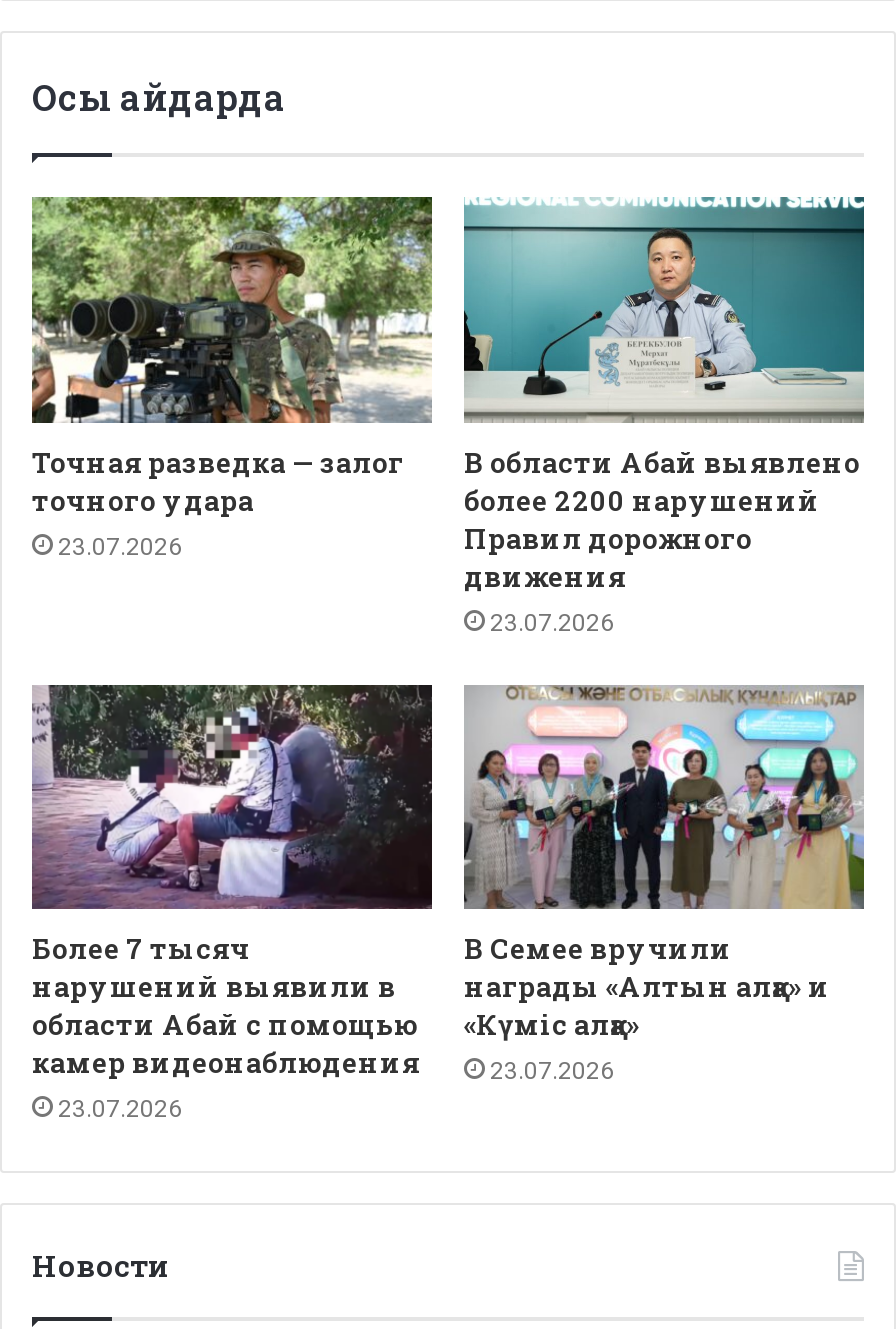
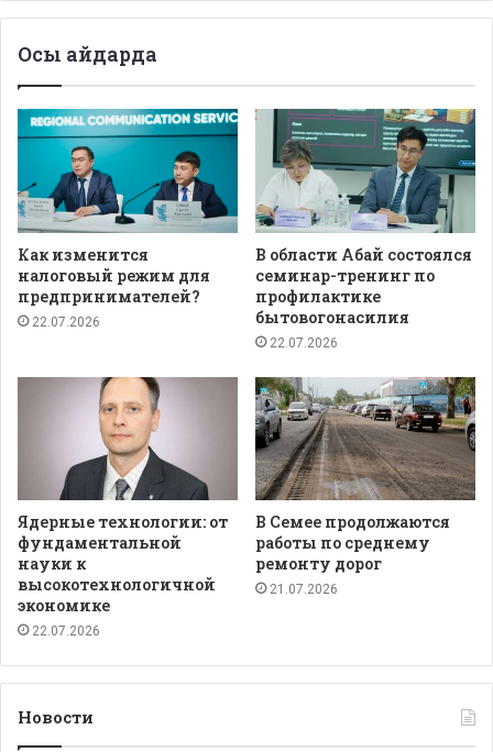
- [image]
- Точная разведка — залог
- точного удара
- 23.07.2026
+ [image]
+ Как изменится
+ налоговый режим для
+ предпринимателей?
+ 22.07.2026

- [image]
- В области Абай выявлено
- более 2200 нарушений
- Правил дорожного
- движения
- 23.07.2026
+ [image]
+ В области Абай состоялся
+ семинар-тренинг по
+ профилактике
+ бытовогонасилия
+ 22.07.2026

- [image]
- Более 7 тысяч
- нарушений выявили в
- области Абай с помощью
- камер видеонаблюдения
- 23.07.2026
+ [image]
+ Ядерные технологии: от
+ фундаментальной
+ науки к
+ высокотехнологичной
+ экономике
+ 22.07.2026

- [image]
- В Семее вручили
- награды «Алтын алқа» и
- «Күміс алқа»
- 23.07.2026
+ [image]
+ В Семее продолжаются
+ работы по среднему
+ ремонту дорог
+ 21.07.2026
